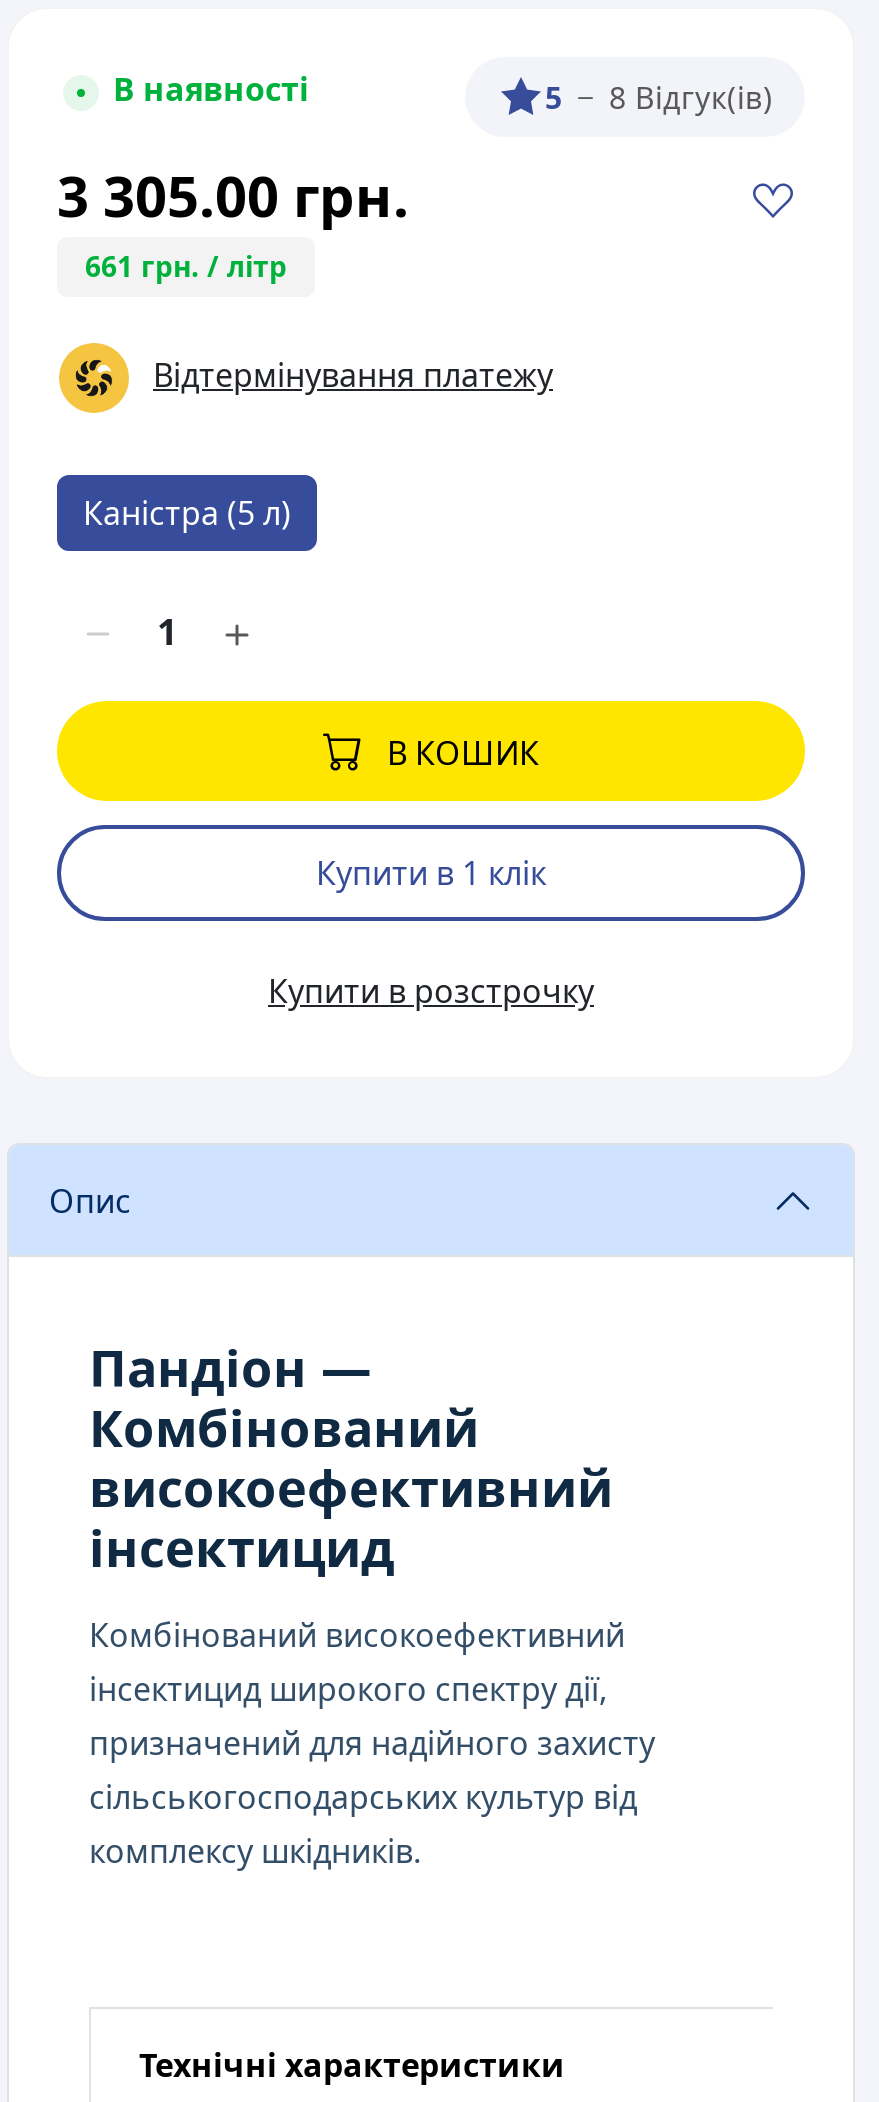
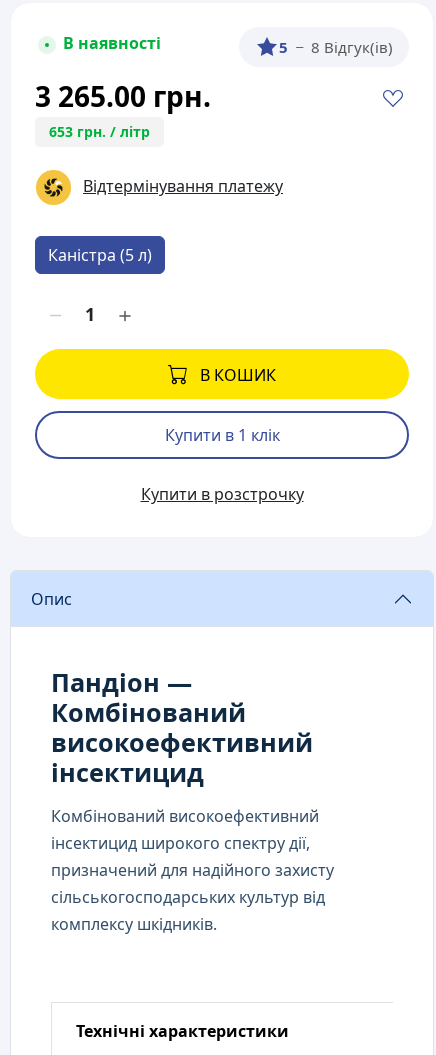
- 3 305.00 грн.
+ 3 265.00 грн.

- 661 грн. / літр
+ 653 грн. / літр
